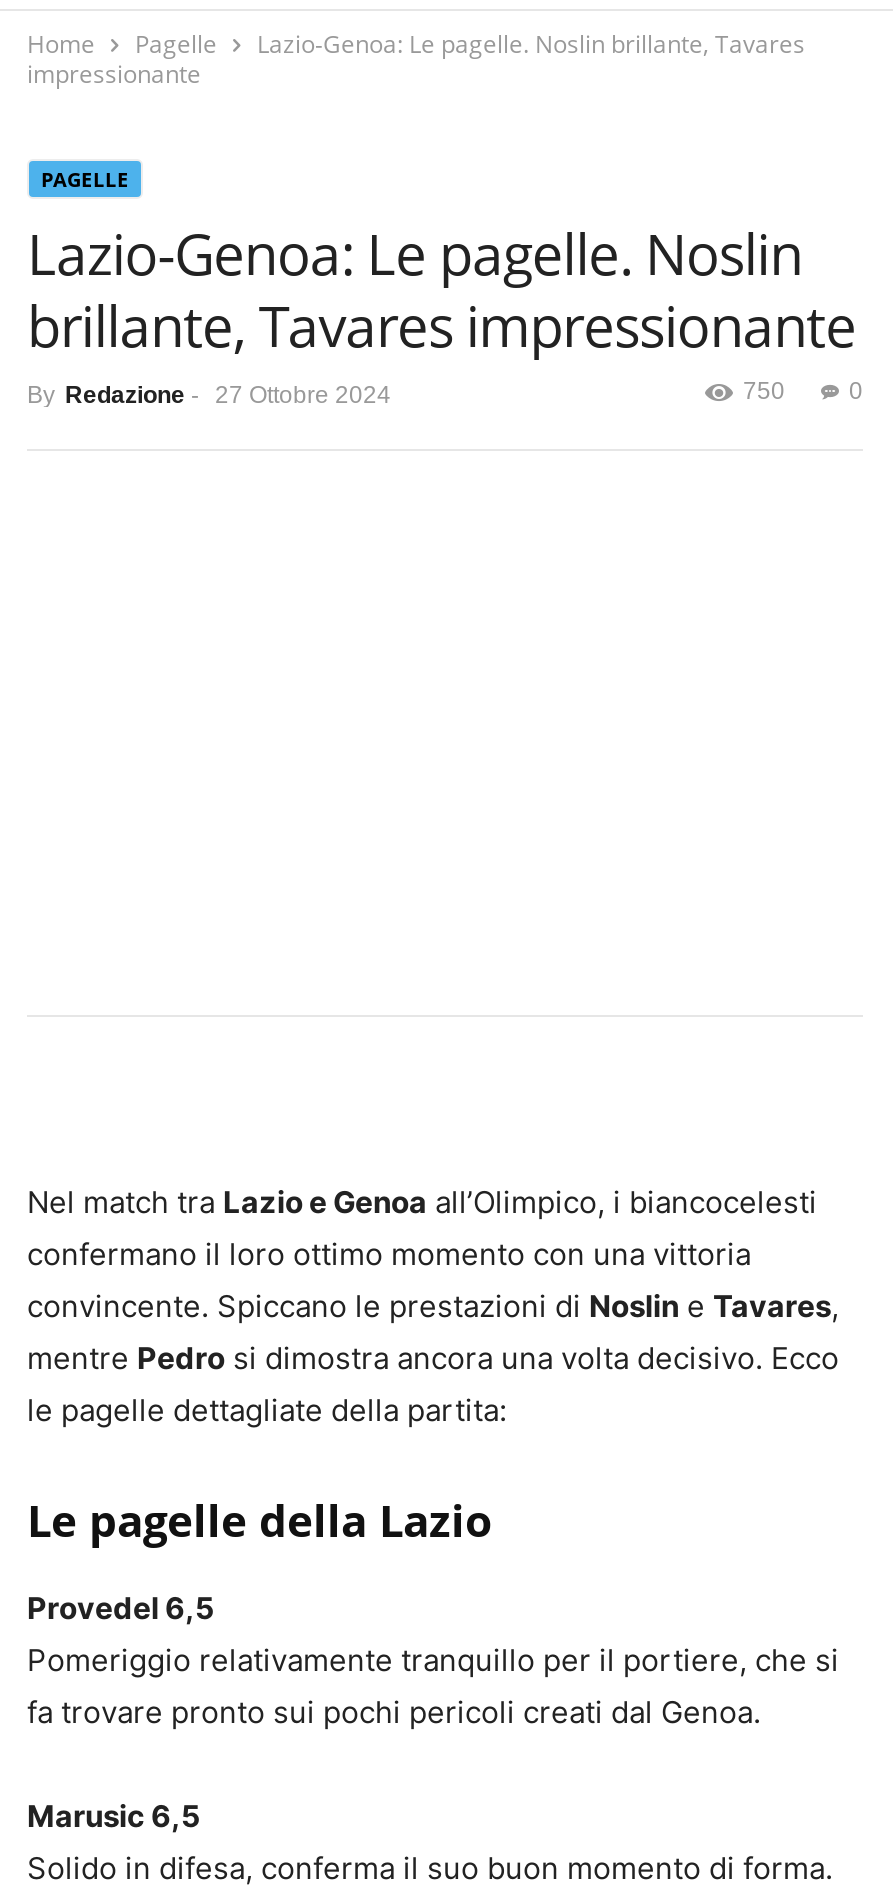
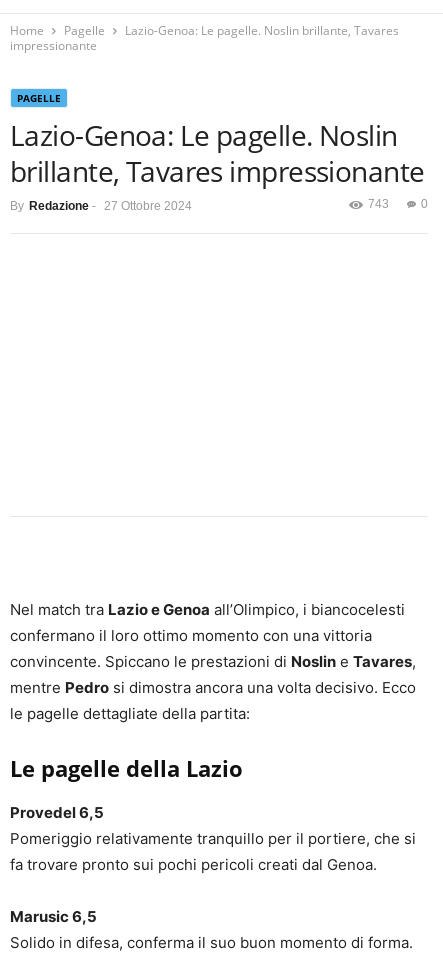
- 750
+ 743
